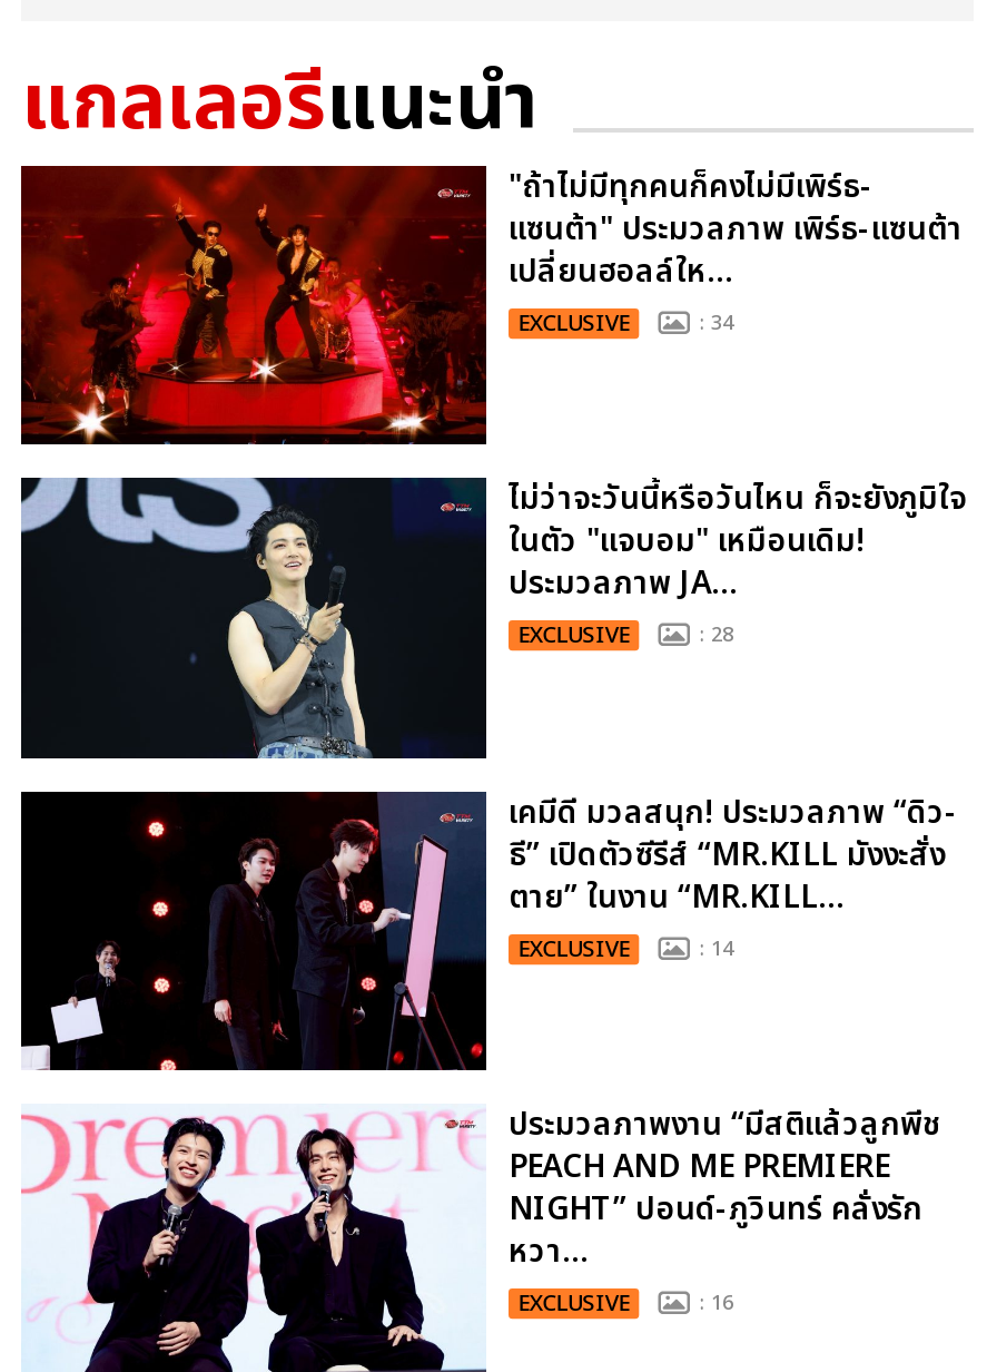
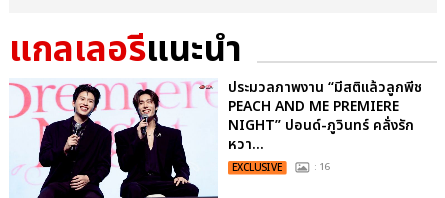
- [image]
- "ถ้าไม่มีทุกคนก็คงไม่มีเพิร์ธ-
- แซนต้า" ประมวลภาพ เพิร์ธ-แซนต้า
- เปลี่ยนฮอลล์ให...
- EXCLUSIVE
- : 34

- [image]
- ไม่ว่าจะวันนี้หรือวันไหน ก็จะยังภูมิใจ
- ในตัว "แจบอม" เหมือนเดิม!
- ประมวลภาพ JA...
- EXCLUSIVE
- : 28

- [image]
- เคมีดี มวลสนุก! ประมวลภาพ “ดิว-
- ธี” เปิดตัวซีรีส์ “MR.KILL มังงะสั่ง
- ตาย” ในงาน “MR.KILL...
- EXCLUSIVE
- : 14
